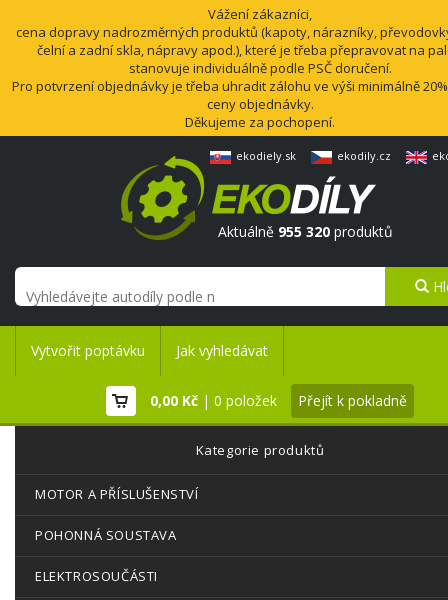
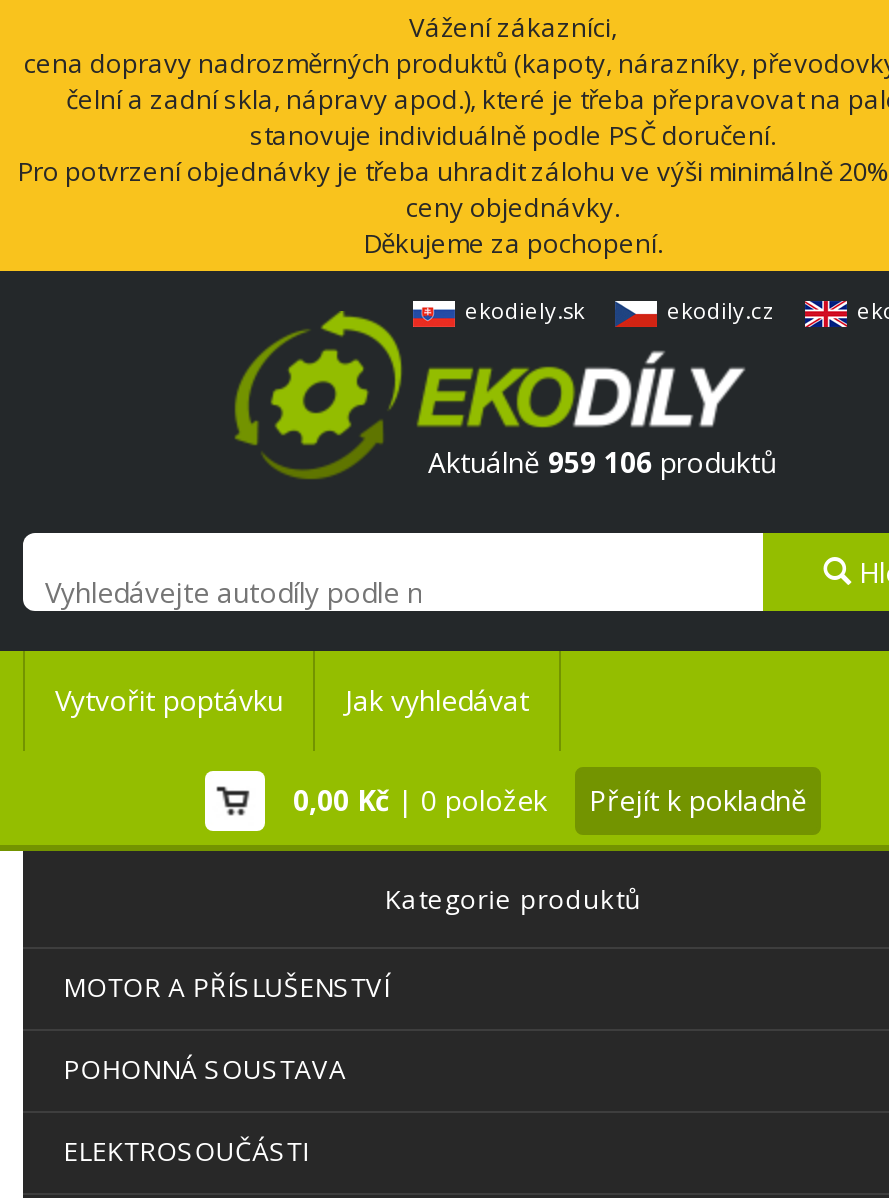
- Aktuálně 955 320 produktů
+ Aktuálně 959 106 produktů
